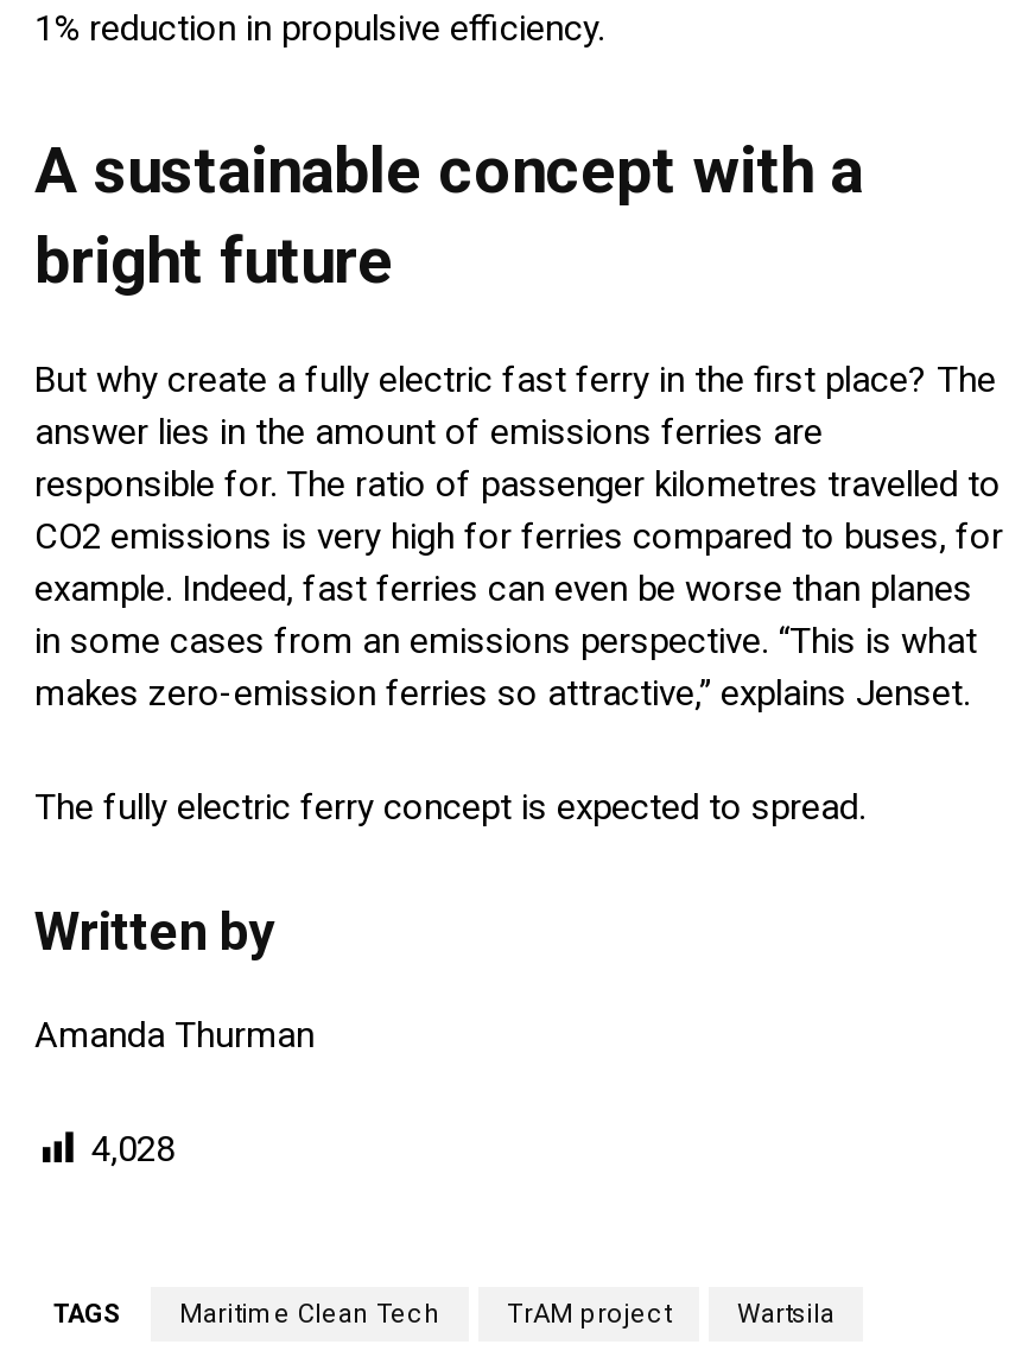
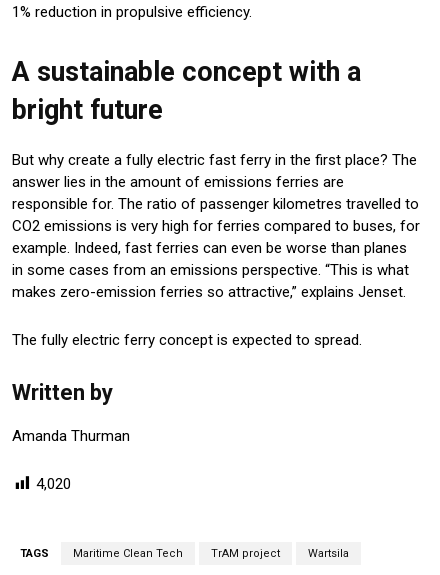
- 4,028
+ 4,020
